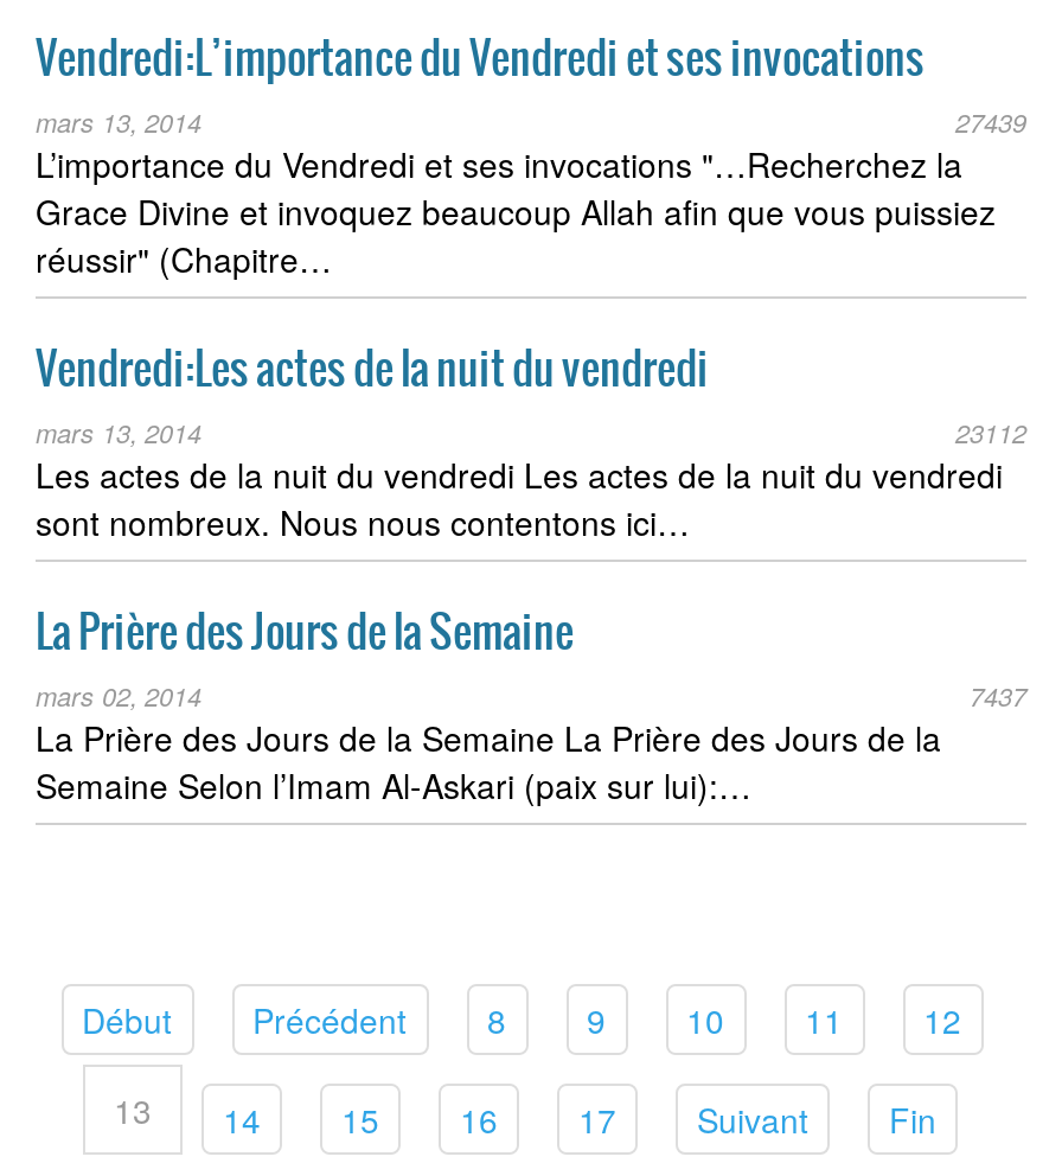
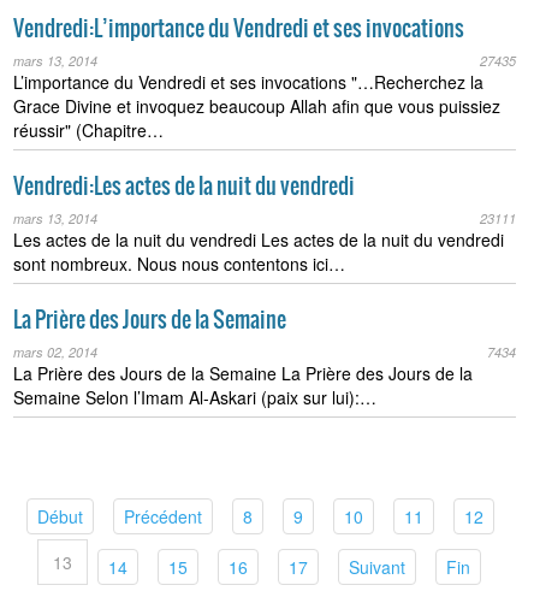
- 27439
+ 27435

- 23112
+ 23111

- 7437
+ 7434
